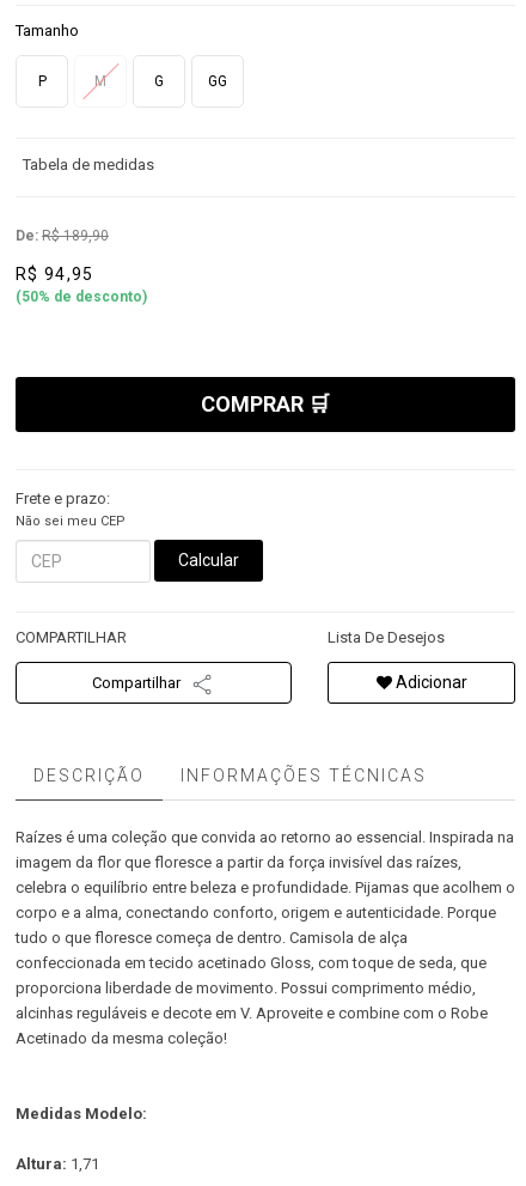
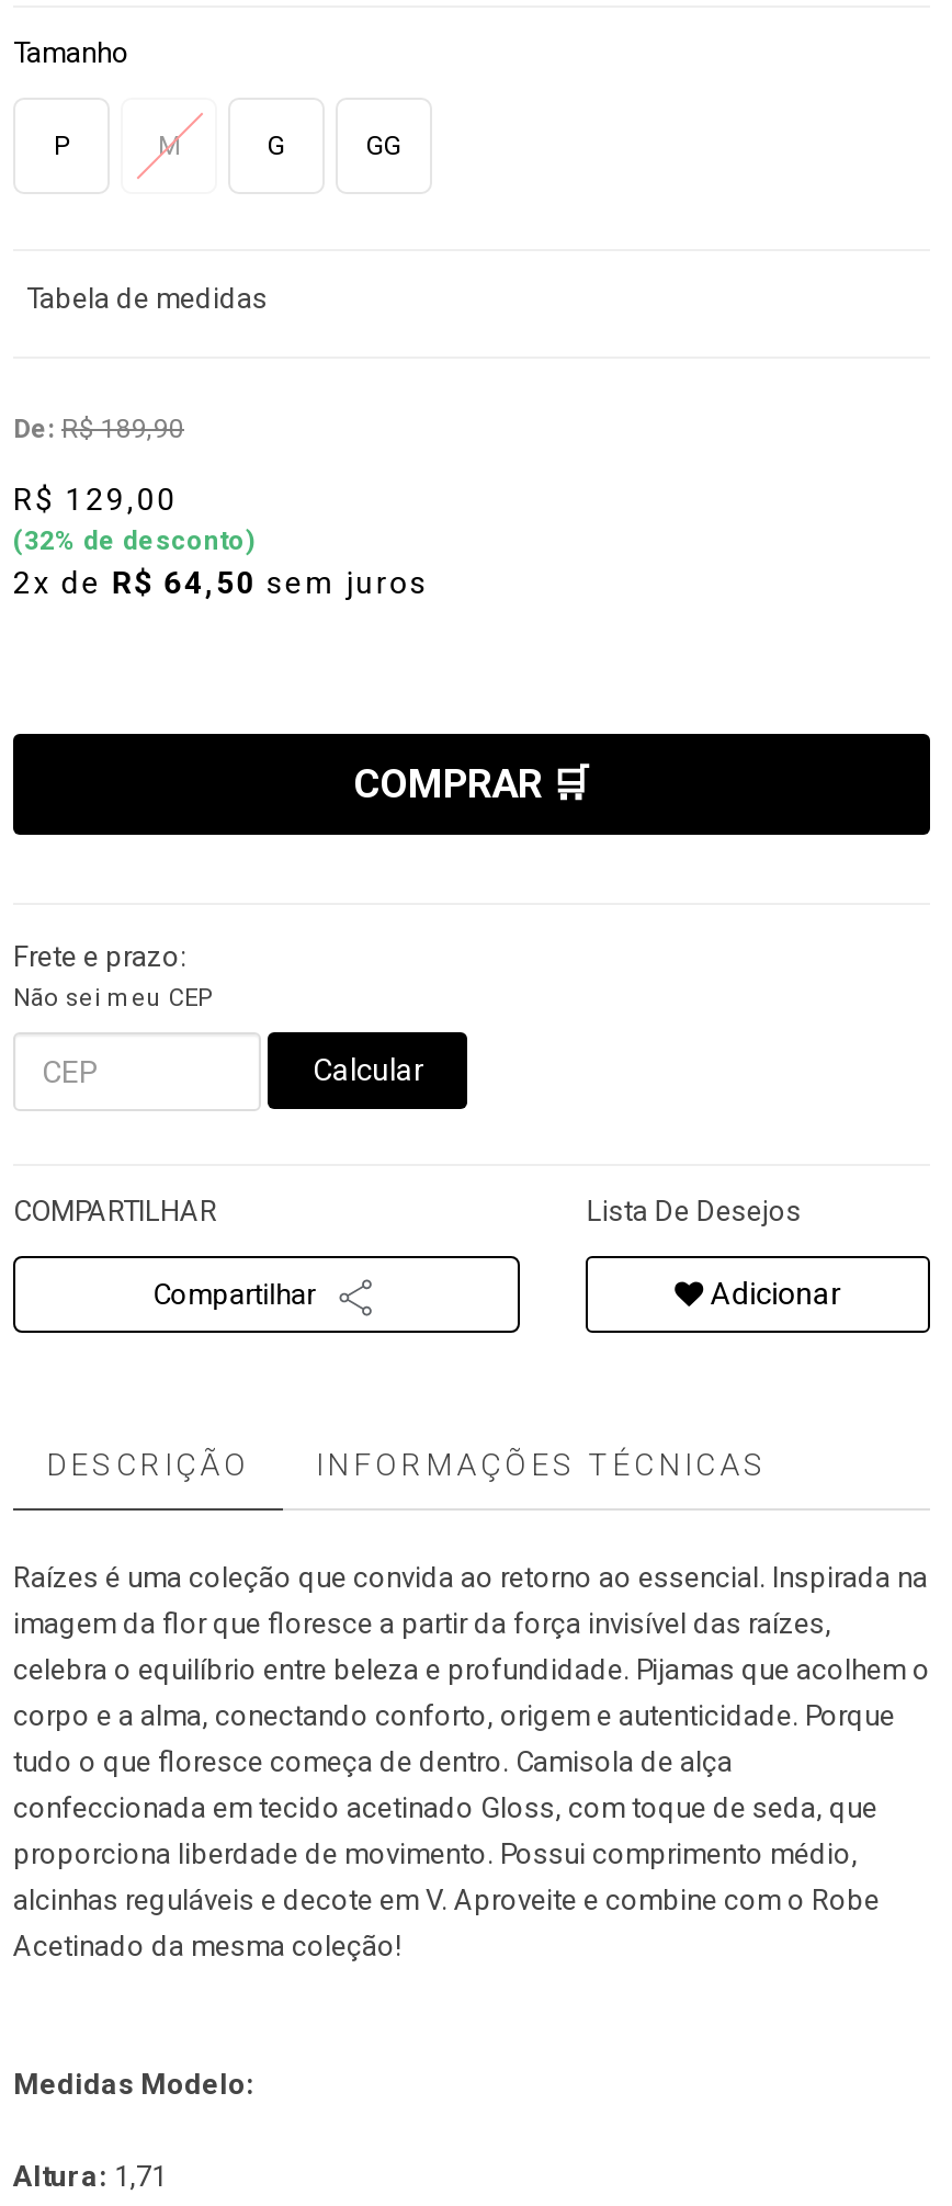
- R$ 94,95
- (50% de desconto)
+ R$ 129,00
+ (32% de desconto)
+ 2x de R$ 64,50 sem juros
